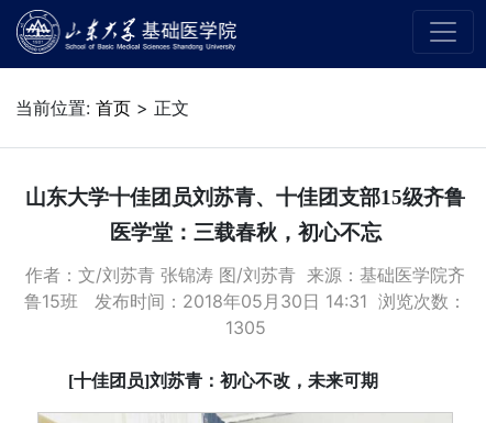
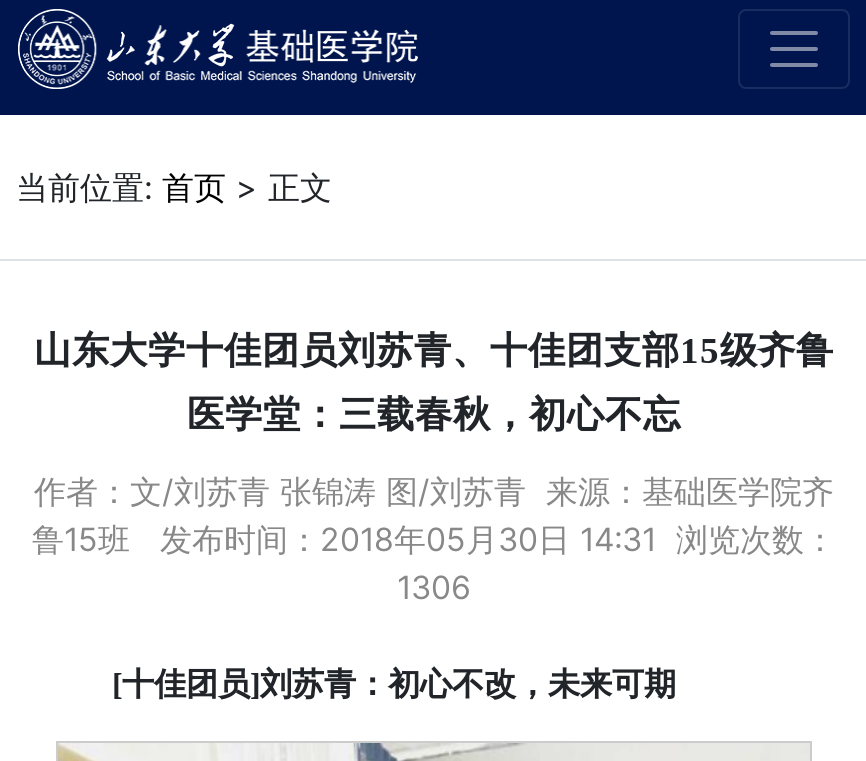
- 1305
+ 1306
